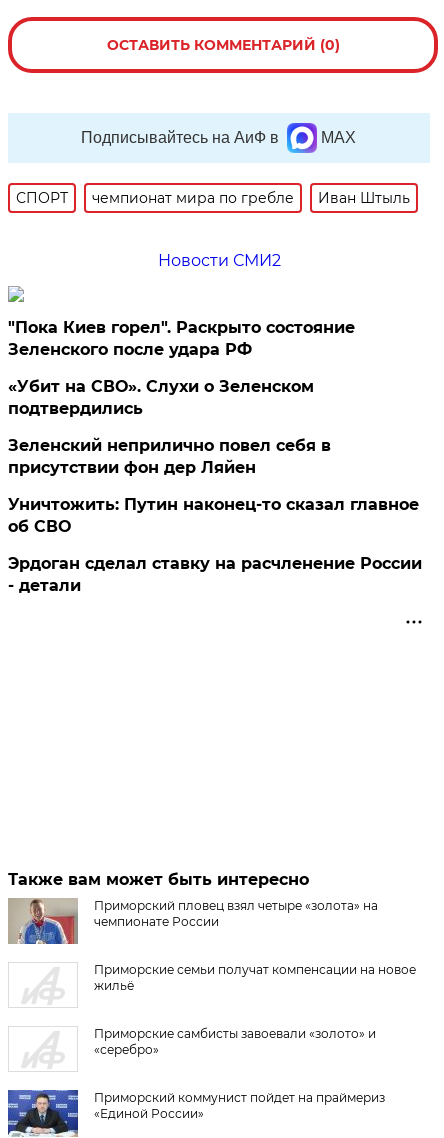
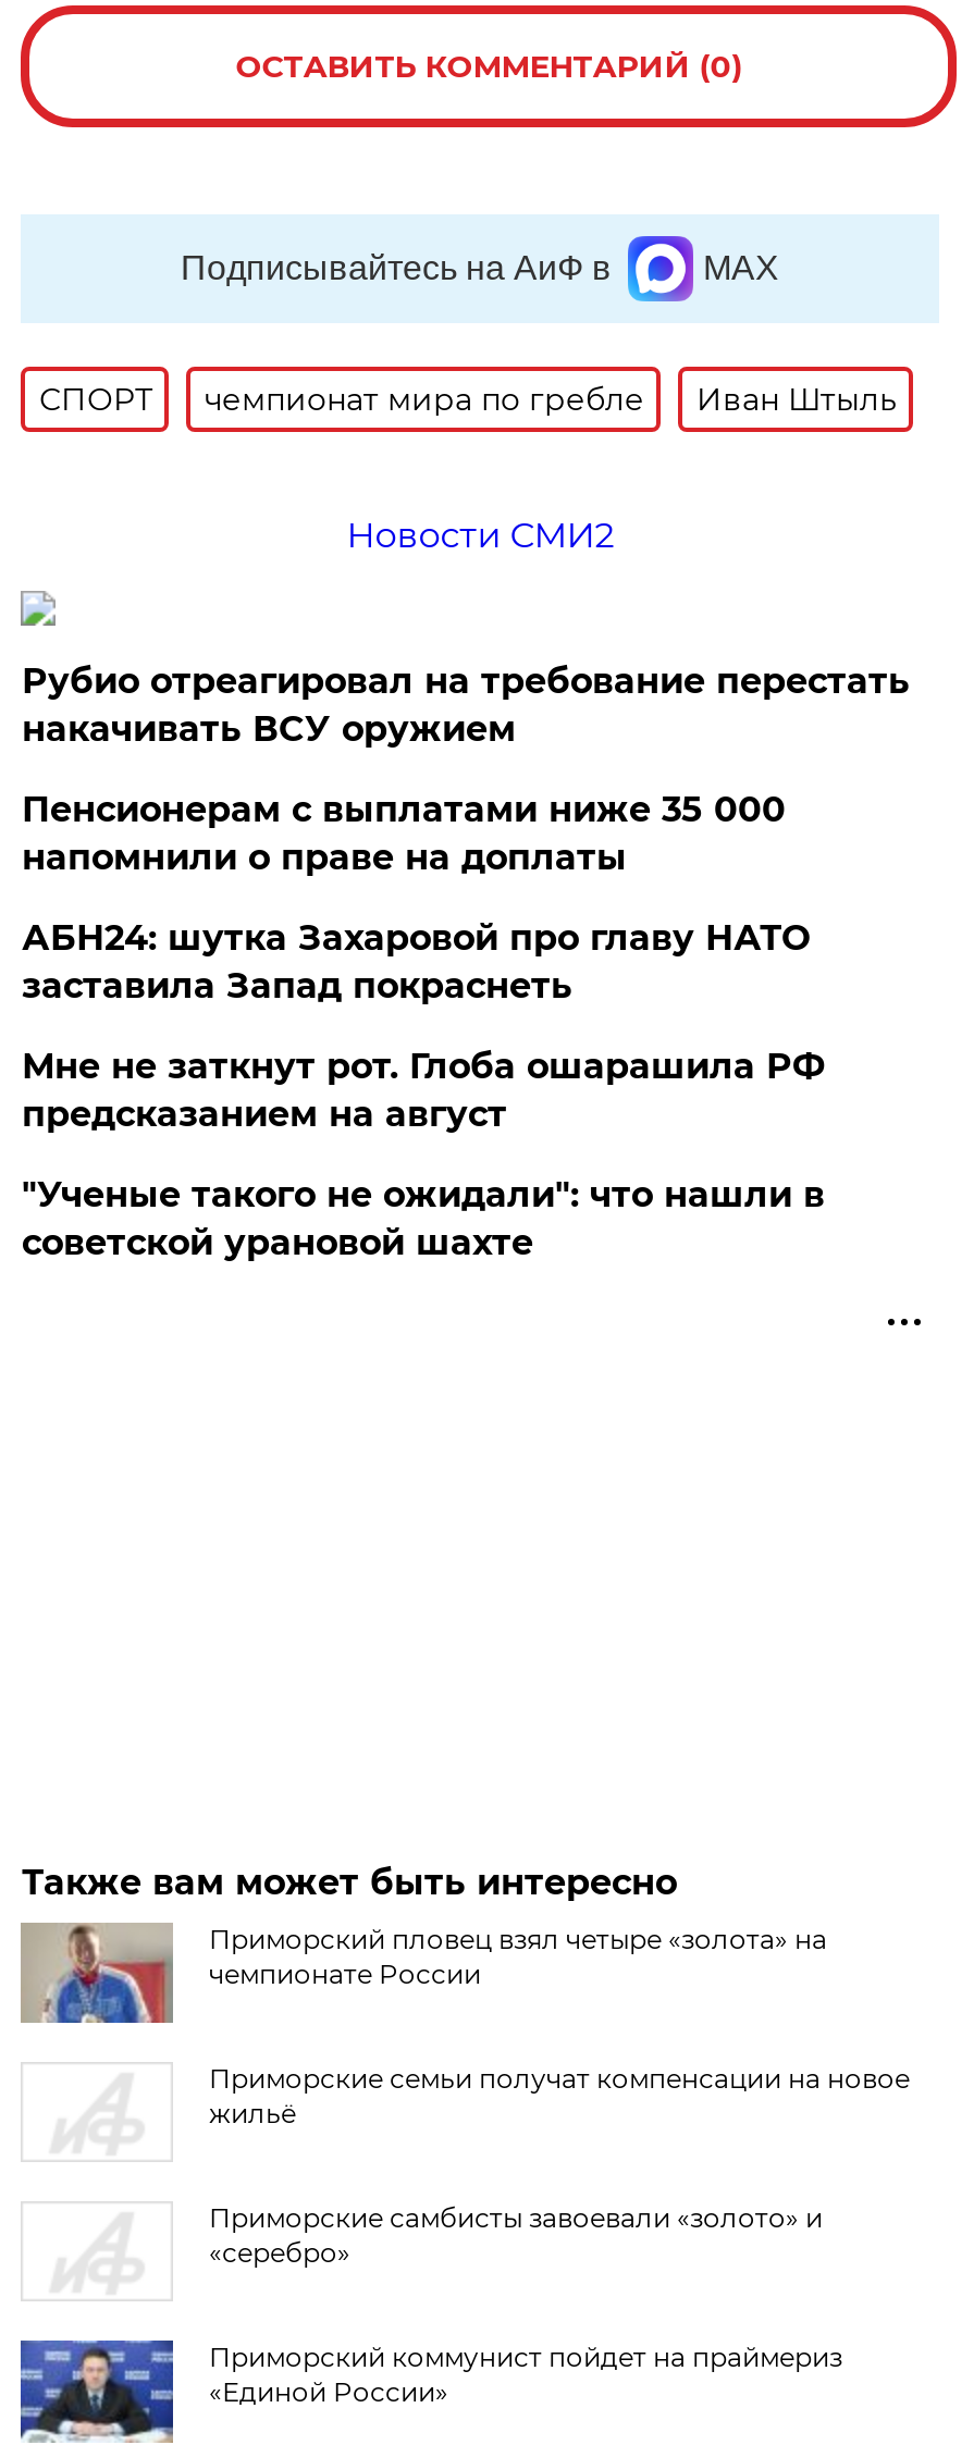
- "Пока Киев горел". Раскрыто состояние
- Зеленского после удара РФ
+ Рубио отреагировал на требование перестать
+ накачивать ВСУ оружием

- «Убит на СВО». Слухи о Зеленском
- подтвердились
+ Пенсионерам с выплатами ниже 35 000
+ напомнили о праве на доплаты

- Зеленский неприлично повел cебя в
- присутствии фон дер Ляйен
+ АБН24: шутка Захаровой про главу НАТО
+ заставила Запад покраснеть

- Уничтожить: Путин наконец-то сказал главное
- об СВО
+ Мне не заткнут рот. Глоба ошарашила РФ
+ предсказанием на август

- Эрдоган сделал ставку на расчленение России
- - детали
+ "Ученые такого не ожидали": что нашли в
+ советской урановой шахте
